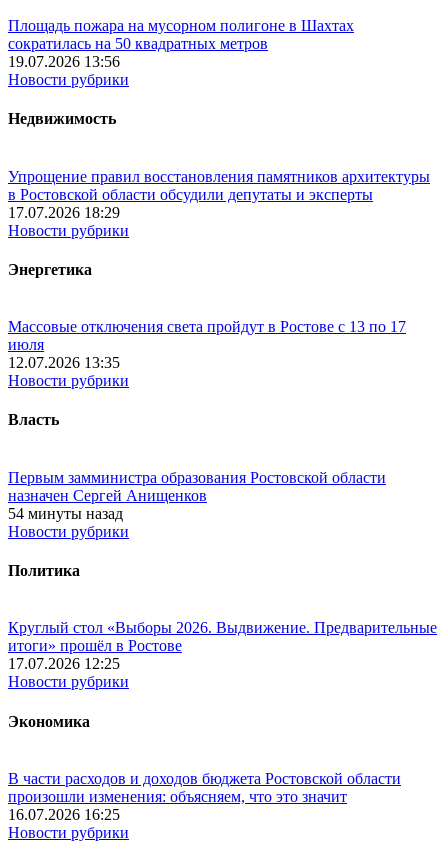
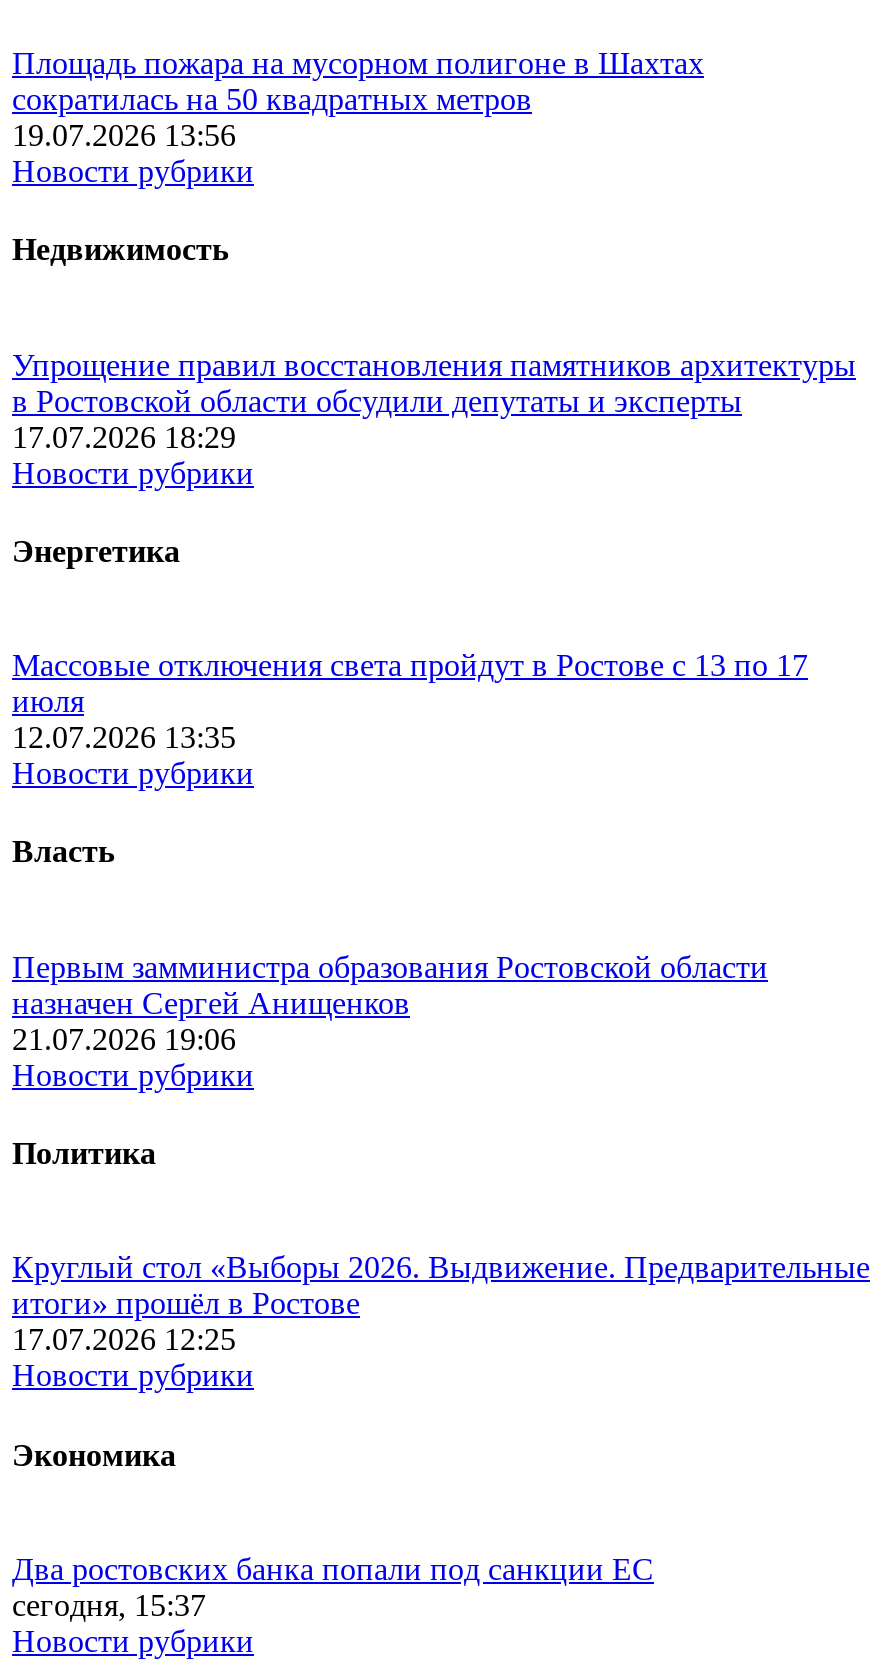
- 54 минуты назад
+ 21.07.2026 19:06

- В части расходов и доходов бюджета Ростовской области
- произошли изменения: объясняем, что это значит
- 16.07.2026 16:25
+ Два ростовских банка попали под санкции ЕС
+ сегодня, 15:37
